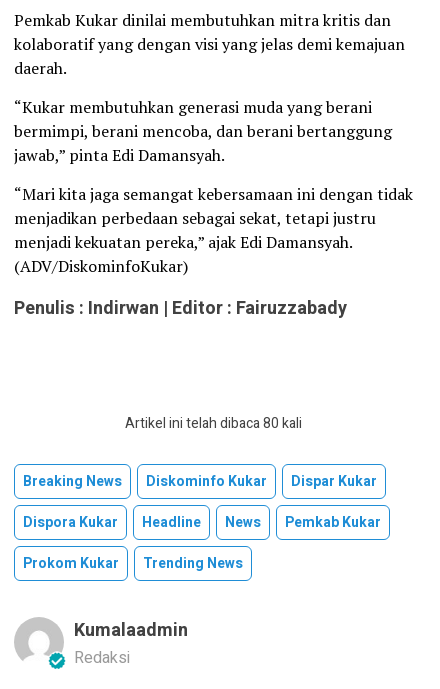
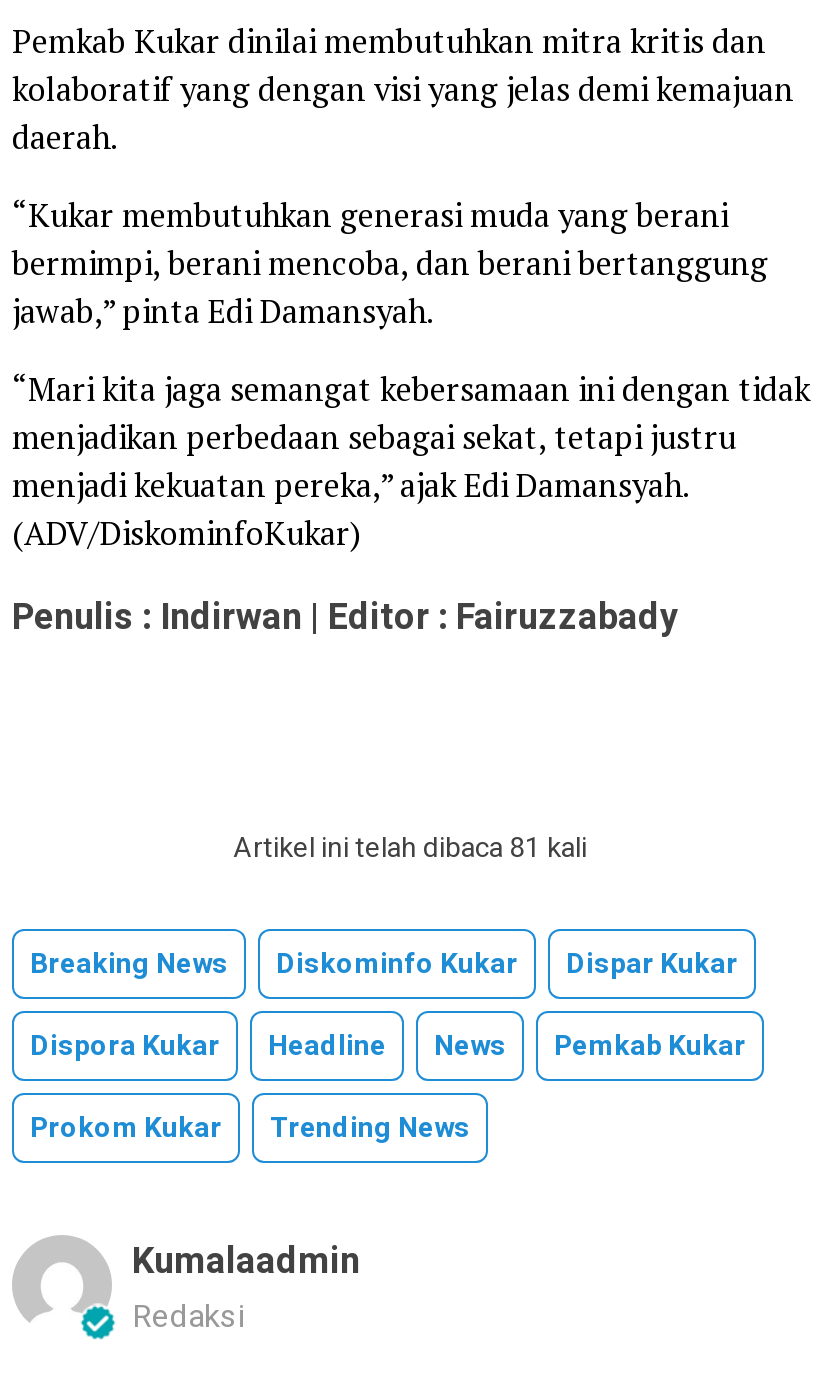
- Artikel ini telah dibaca 80 kali
+ Artikel ini telah dibaca 81 kali
